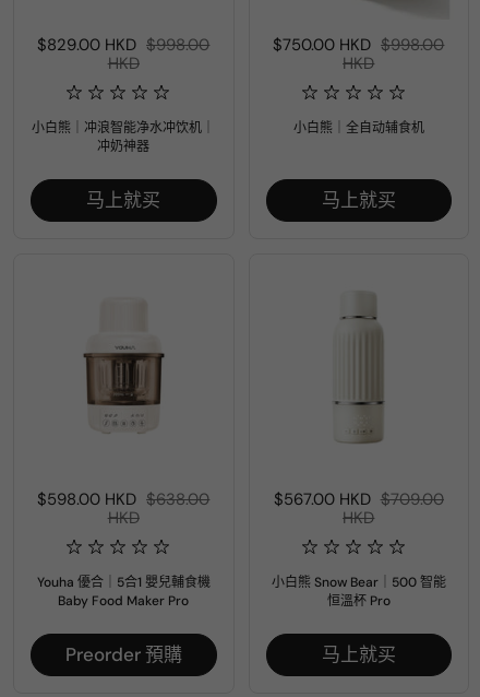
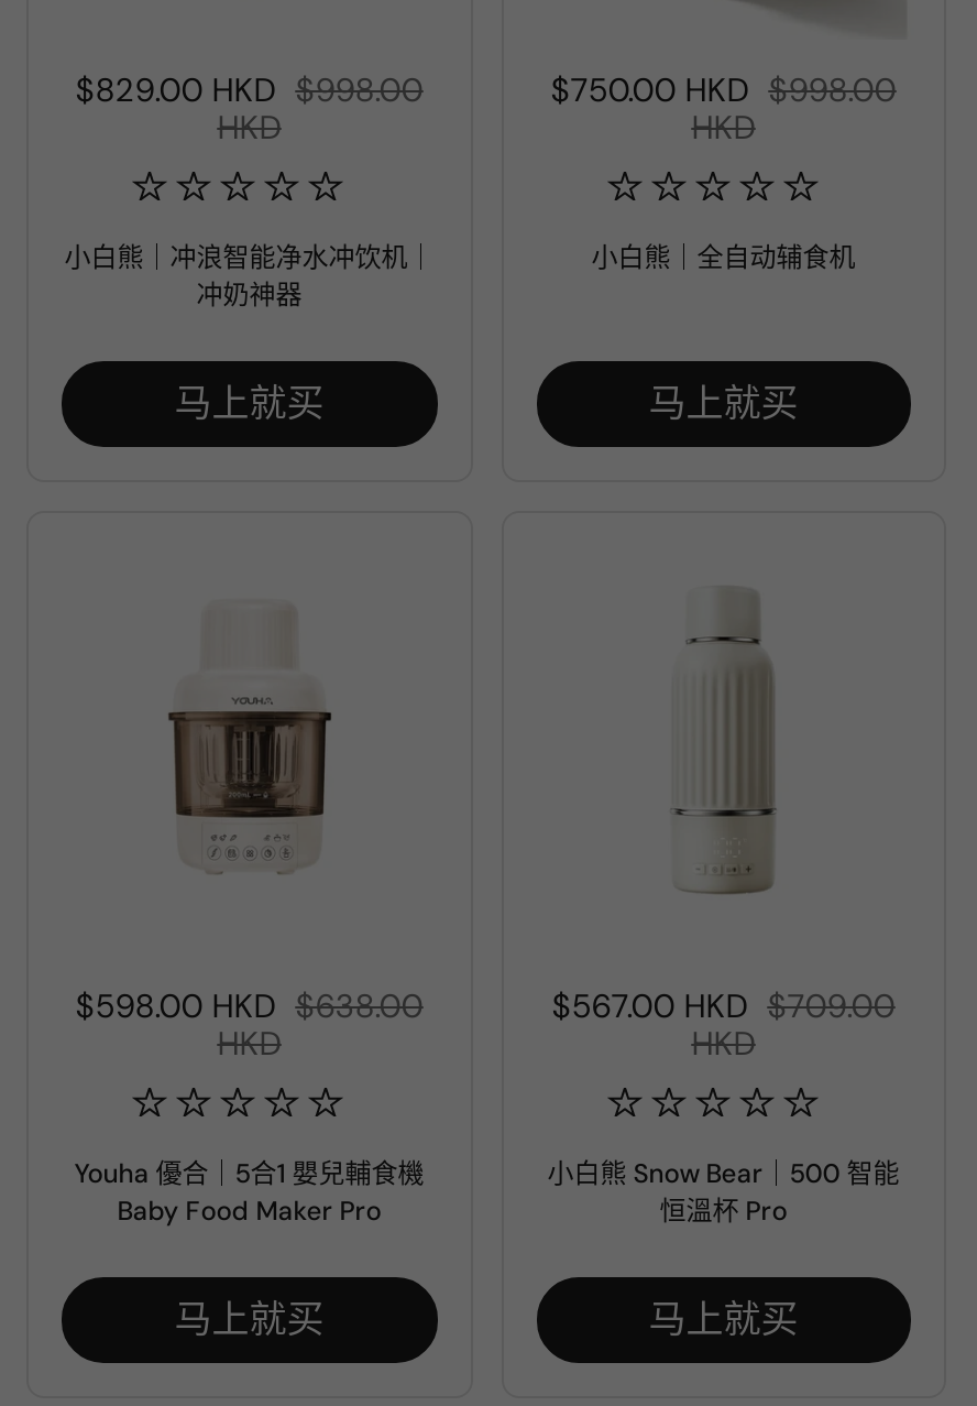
- Preorder 預購
+ 马上就买
